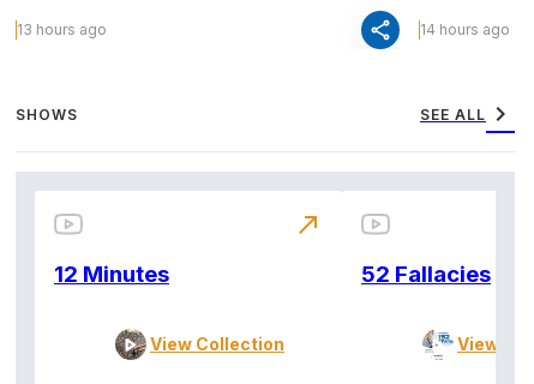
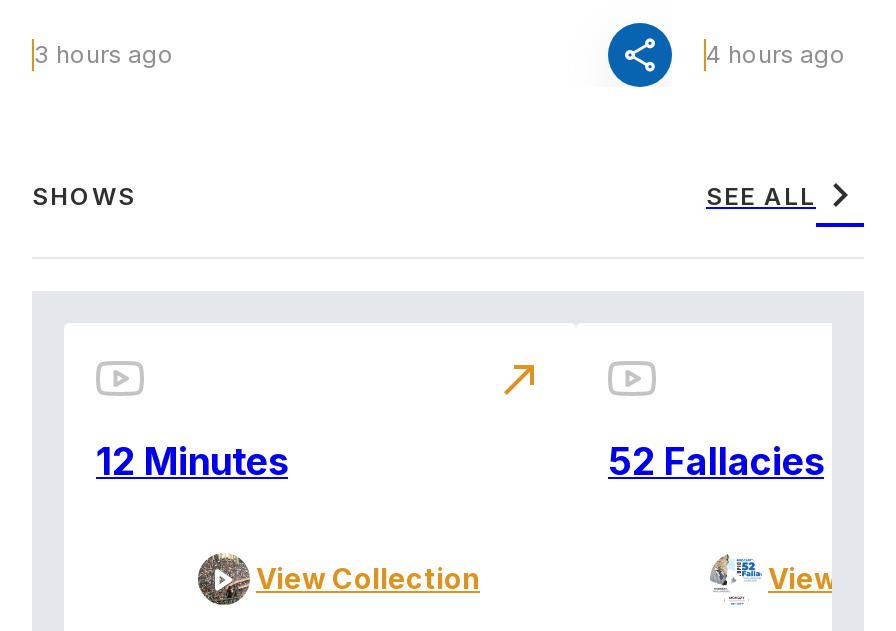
- 13 hours ago
+ 3 hours ago

- 14 hours ago
+ 4 hours ago
